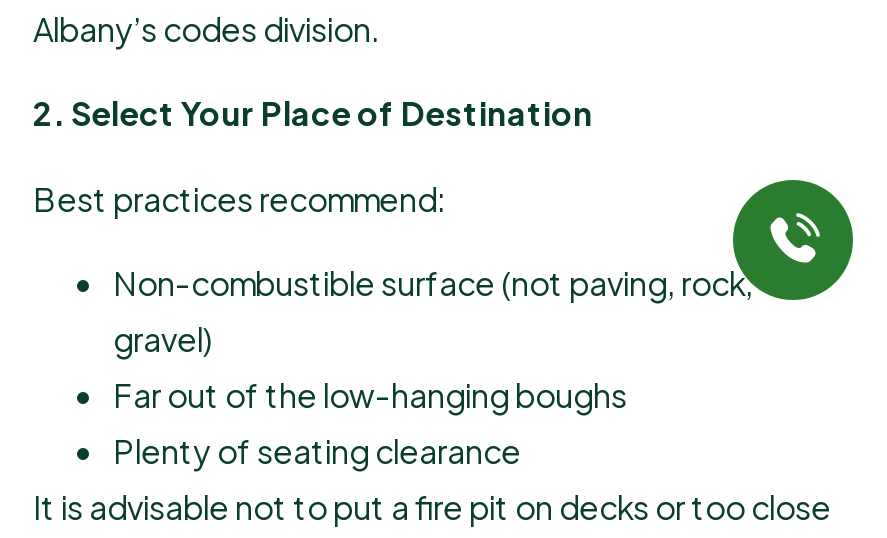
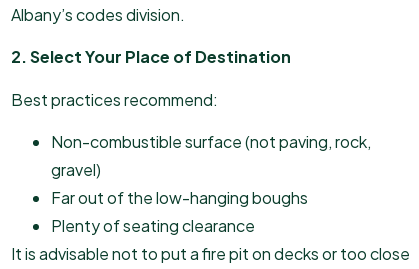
- [image]
